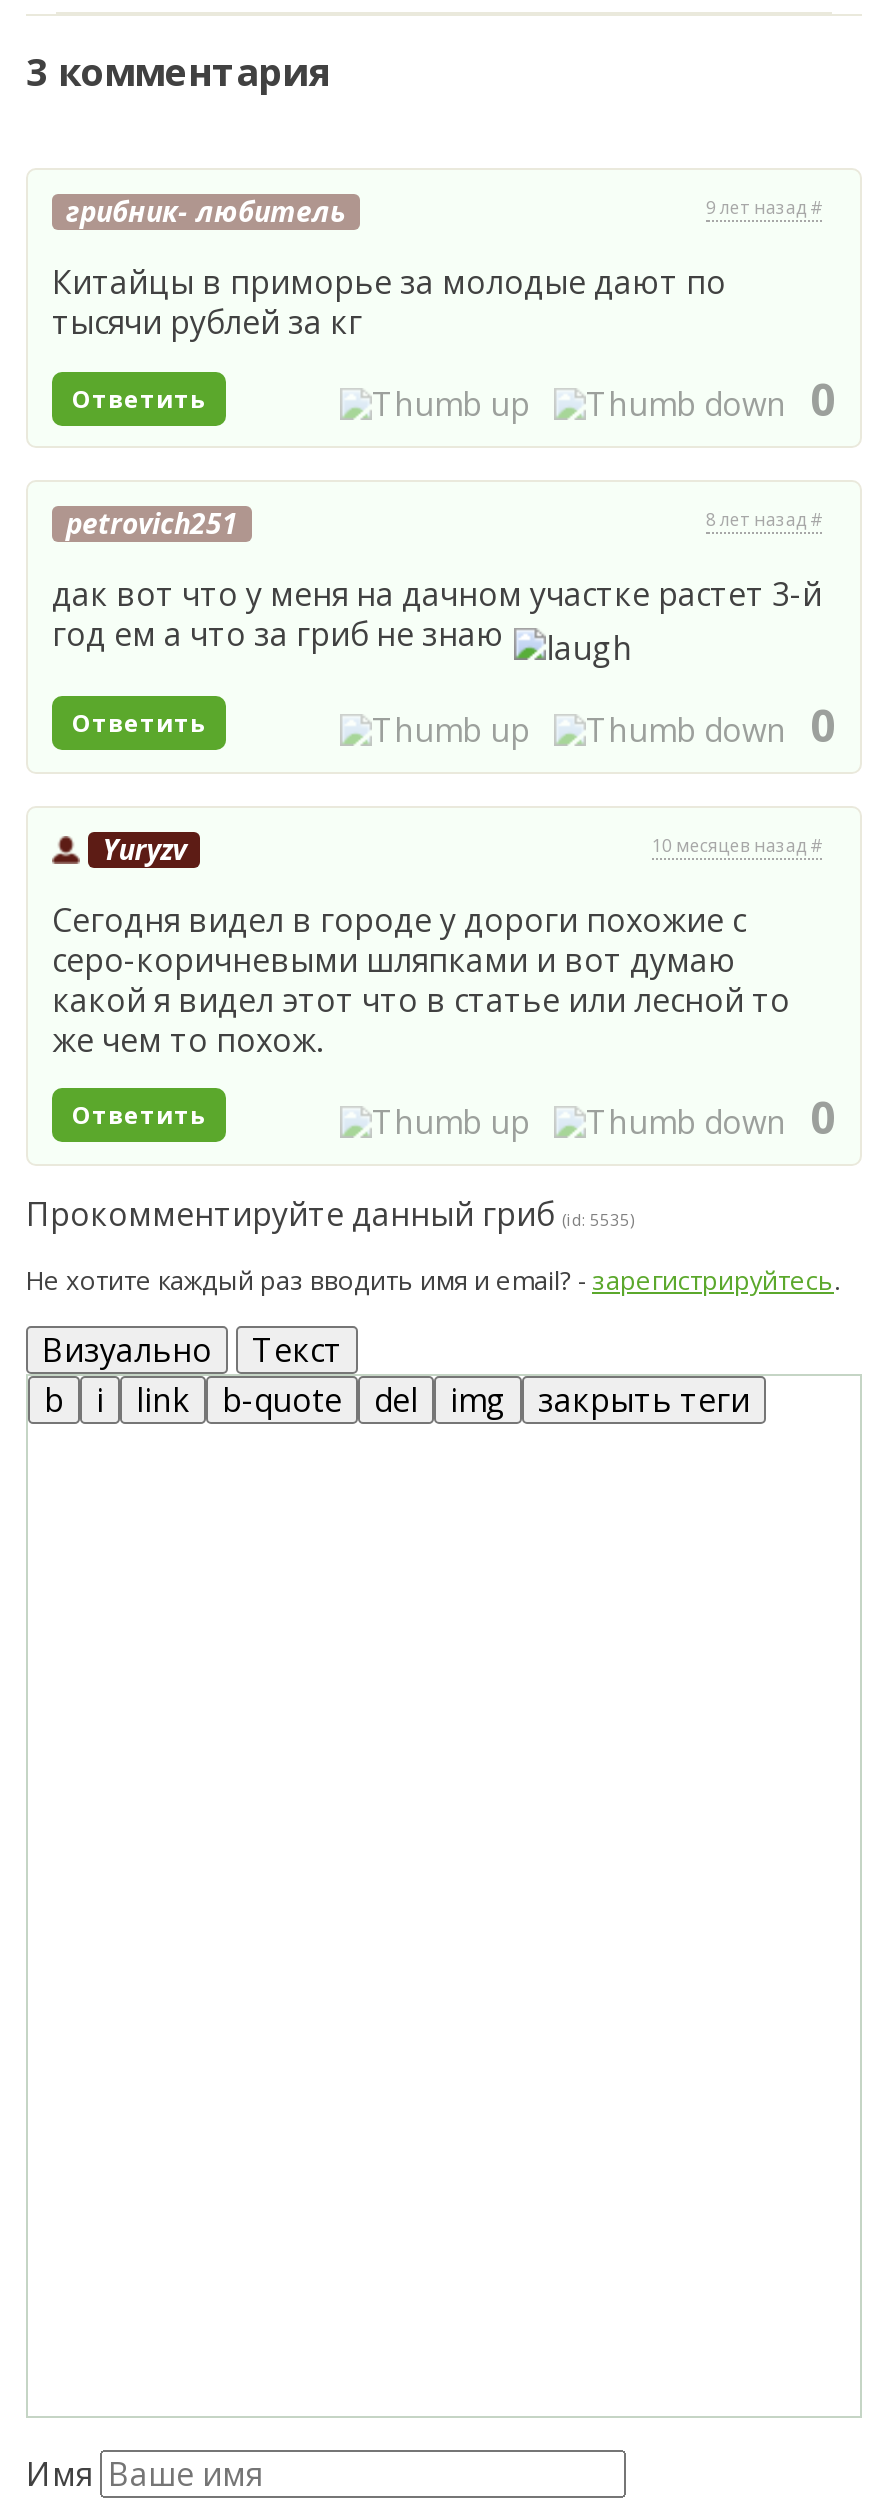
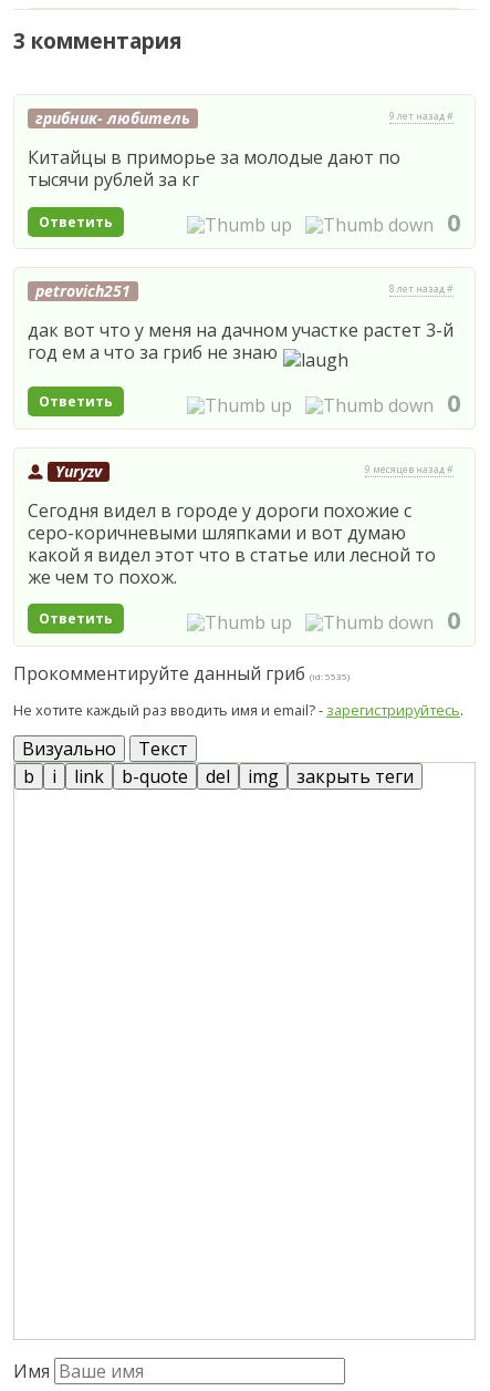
- 10 месяцев назад #
+ 9 месяцев назад #
